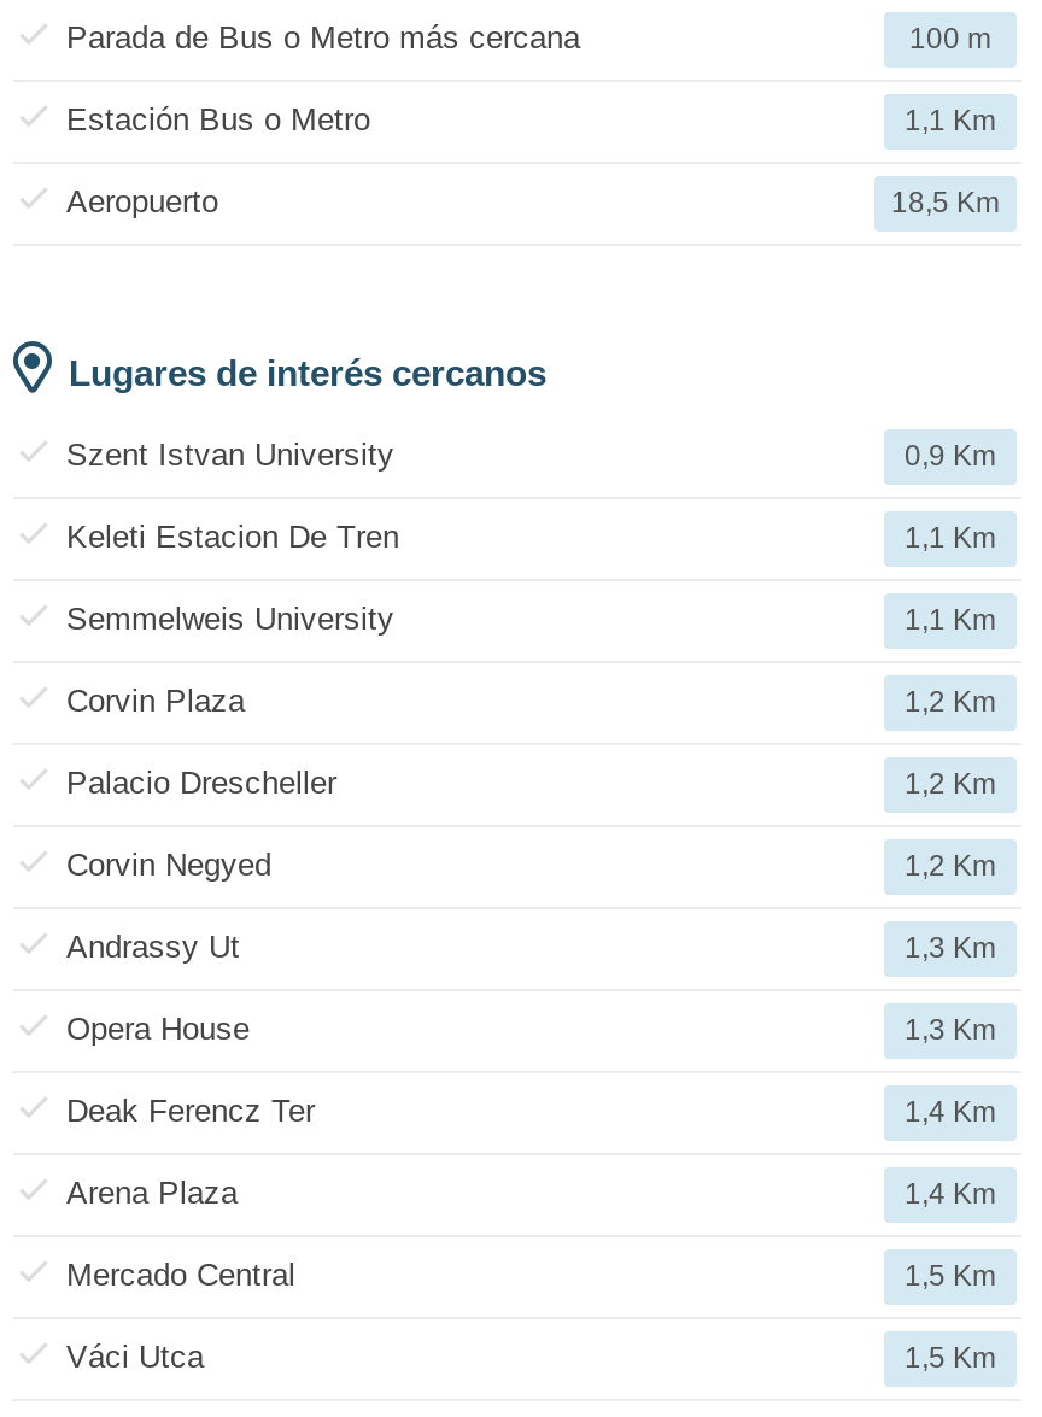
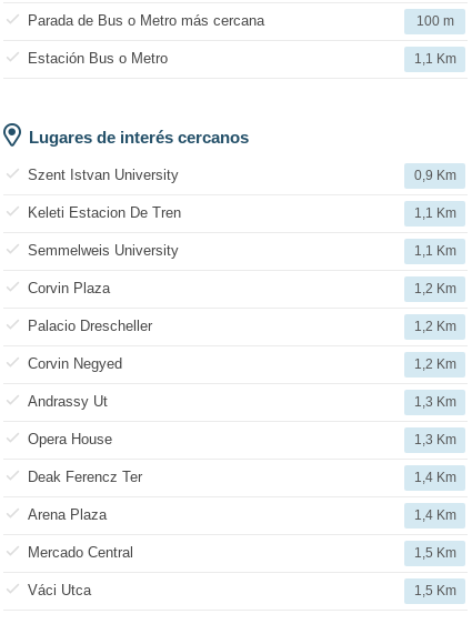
- Aeropuerto
- 18,5 Km
